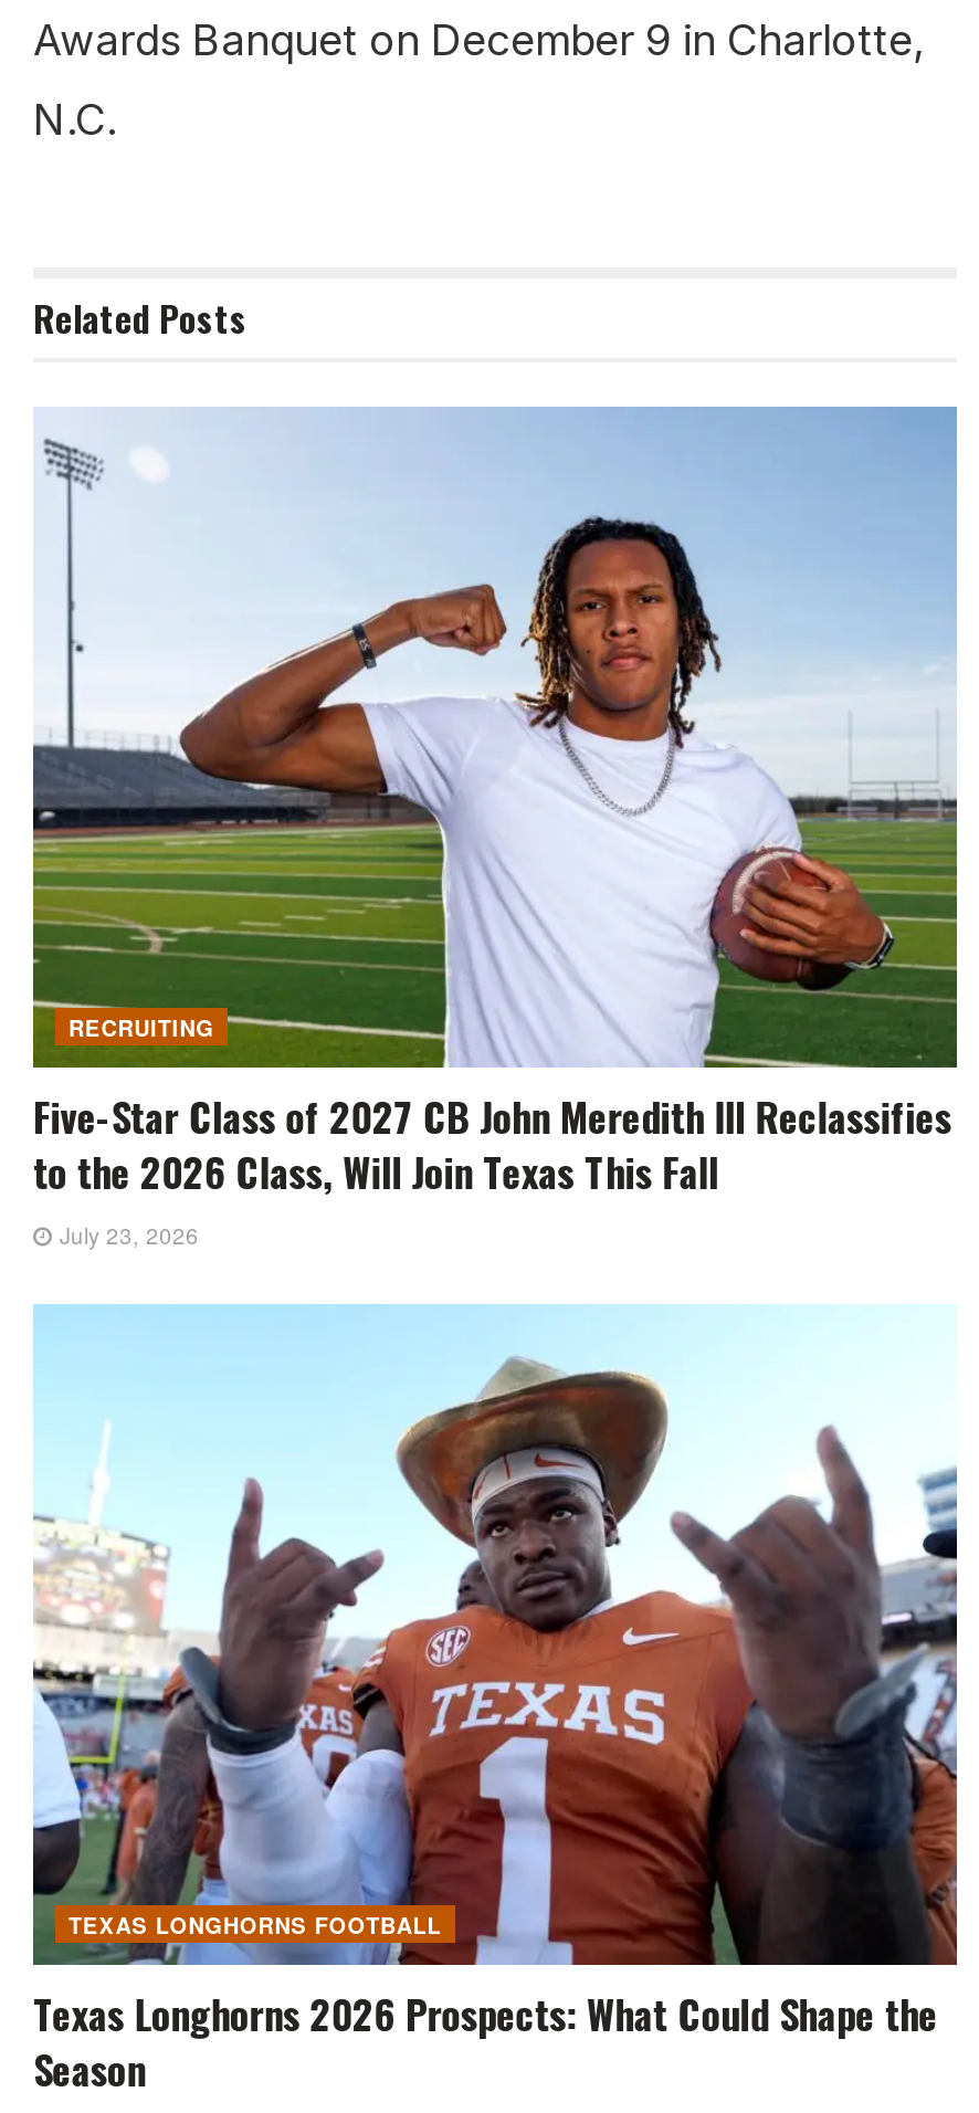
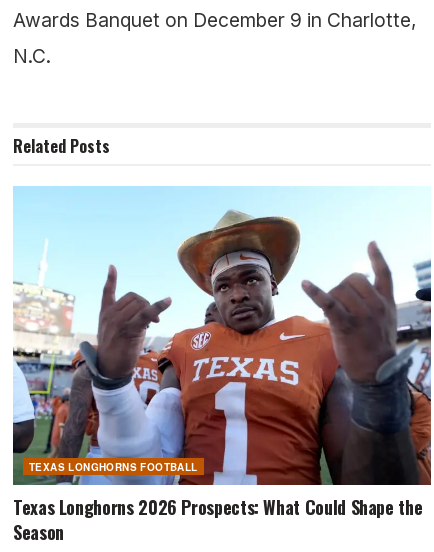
- [image]
- RECRUITING
- Five-Star Class of 2027 CB John Meredith III Reclassifies
- to the 2026 Class, Will Join Texas This Fall
- July 23, 2026
